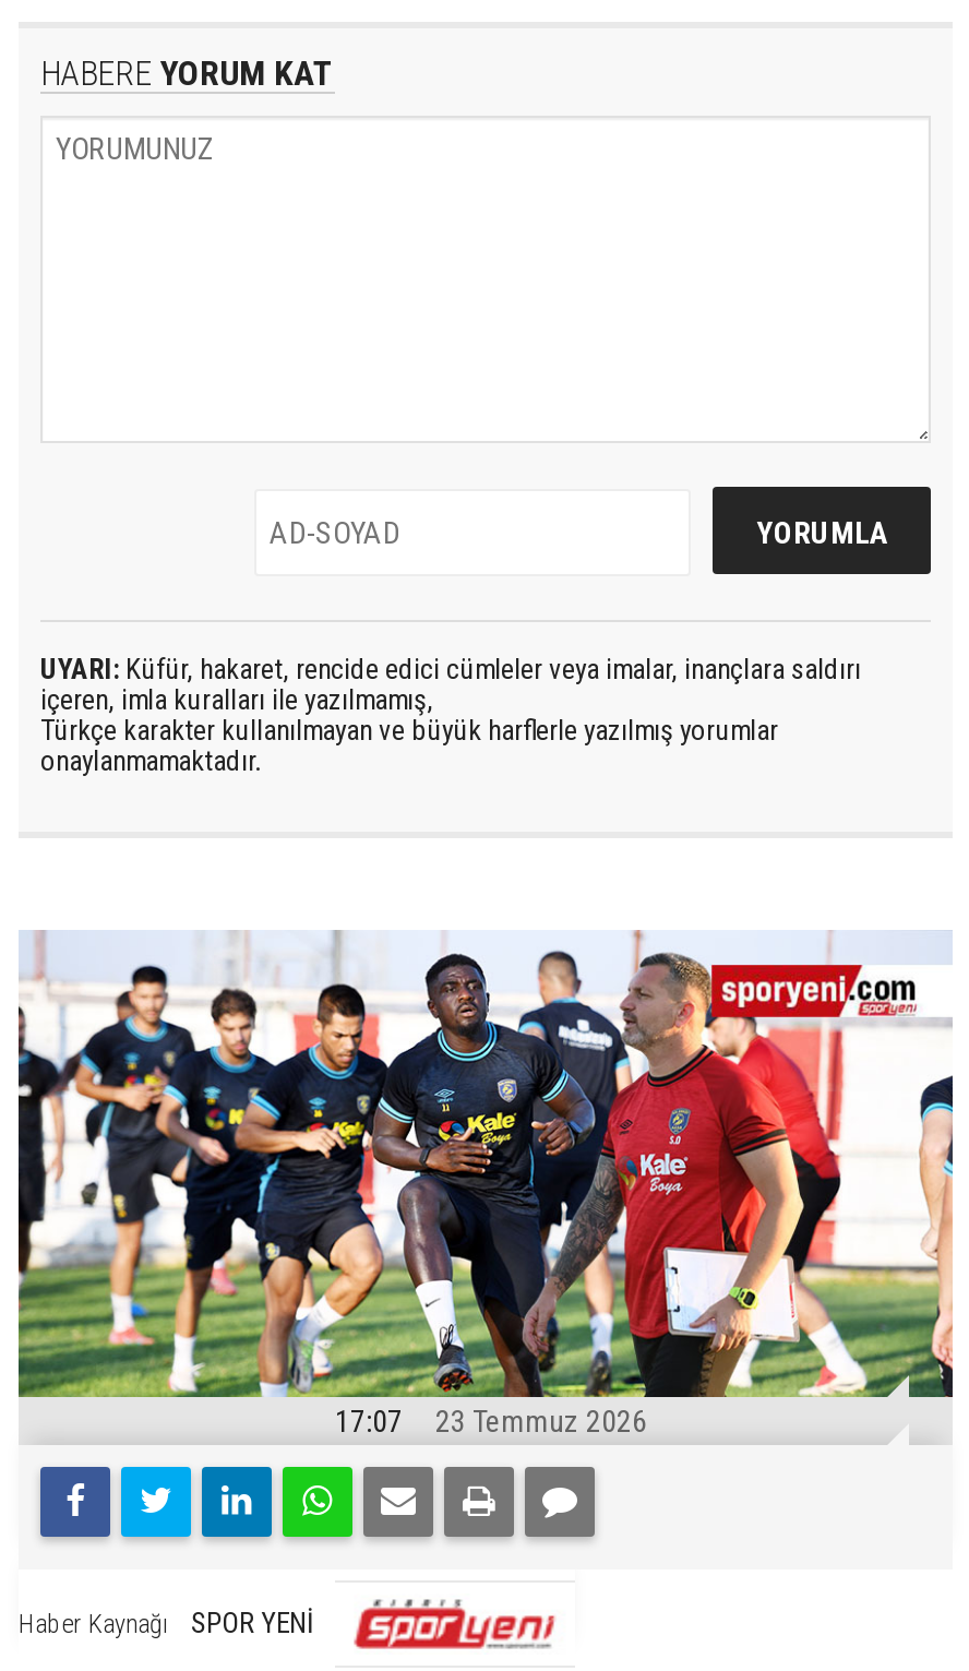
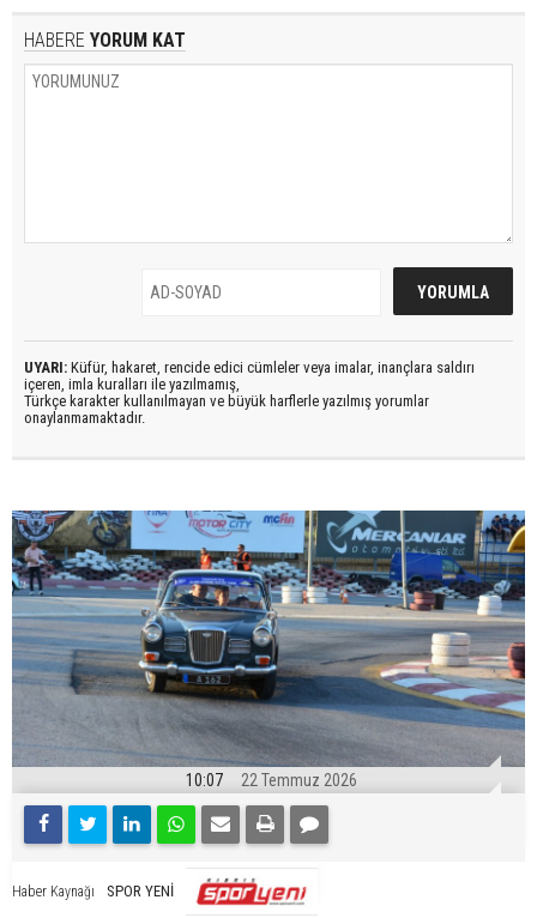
- [image]
- 17:07
+ [image]
+ 10:07

- 23 Temmuz 2026
+ 22 Temmuz 2026
